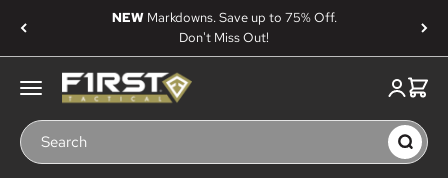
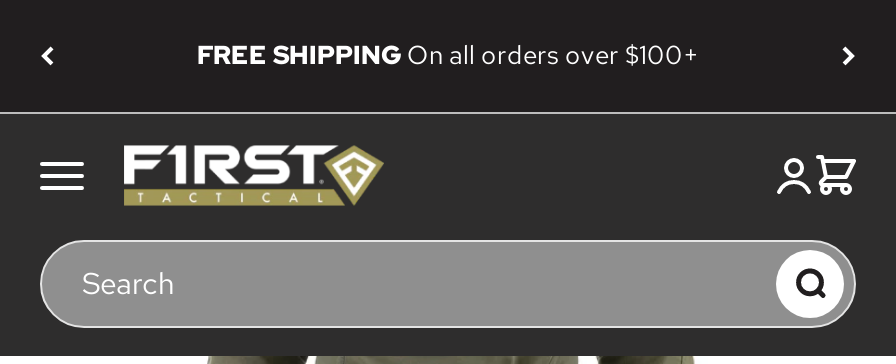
- NEW Markdowns. Save up to 75% Off.
- Don't Miss Out!
+ FREE SHIPPING On all orders over $100+
